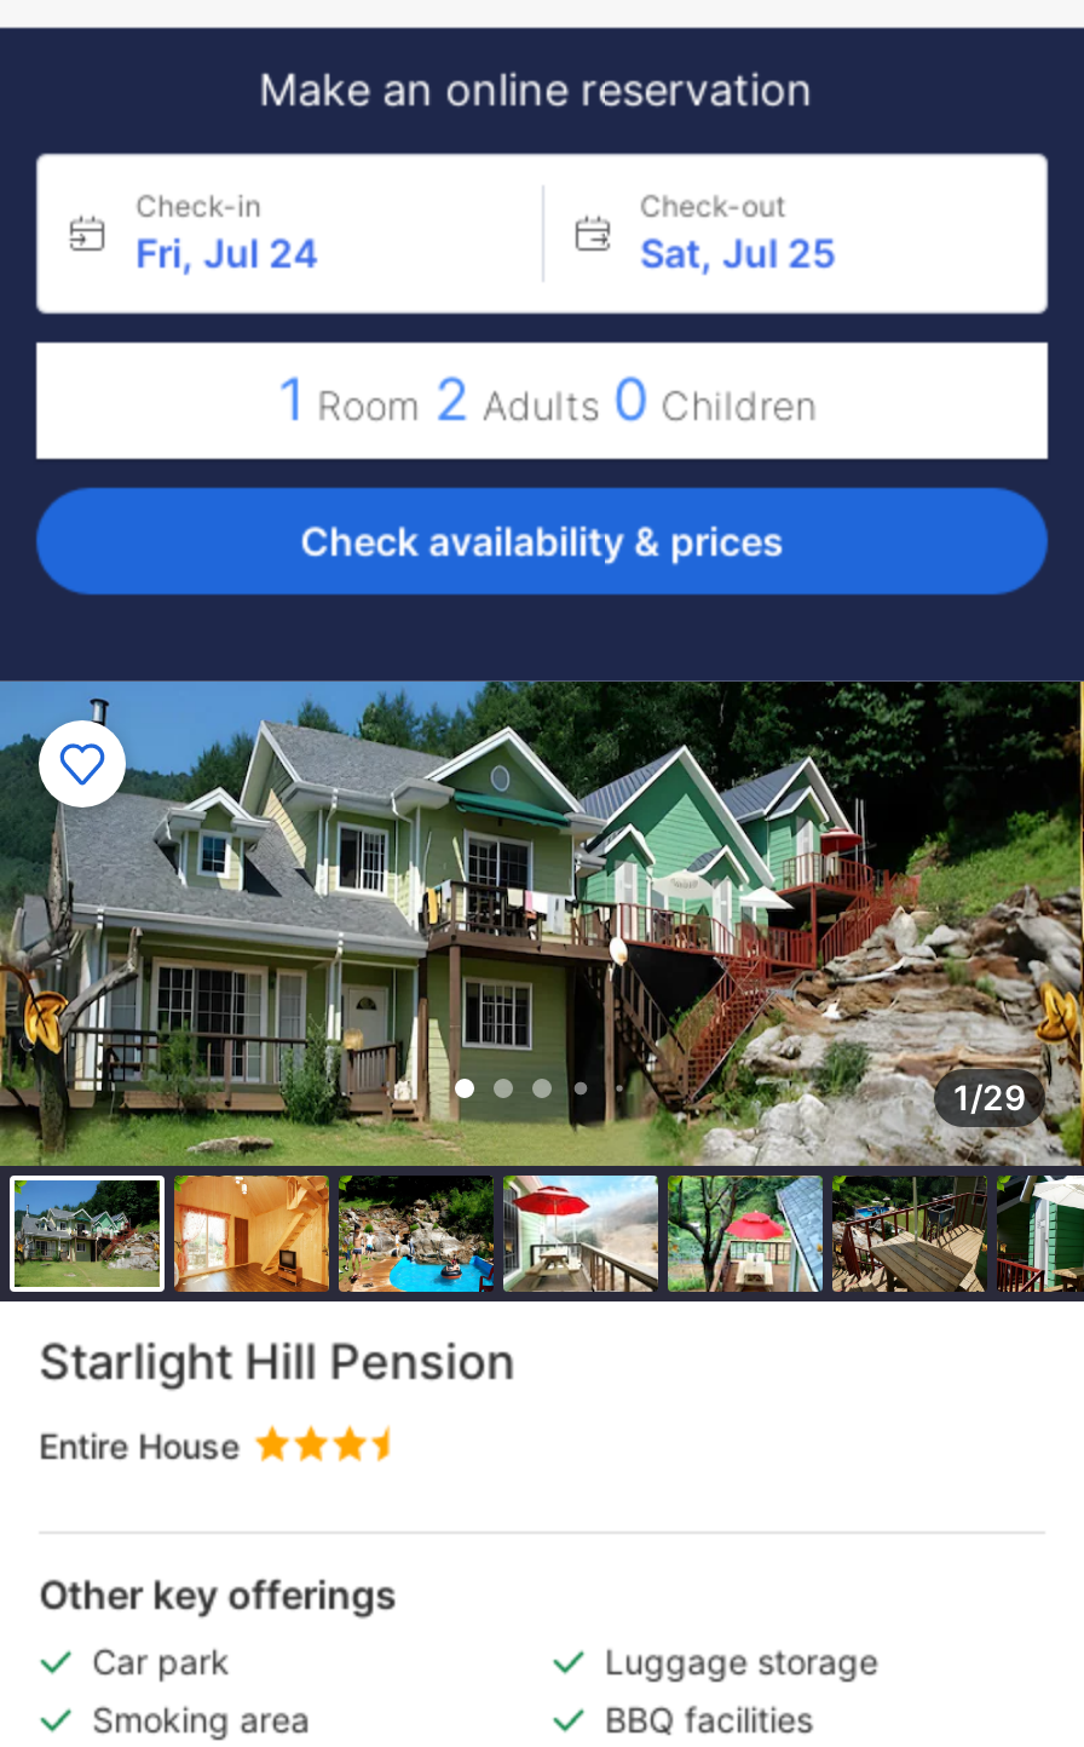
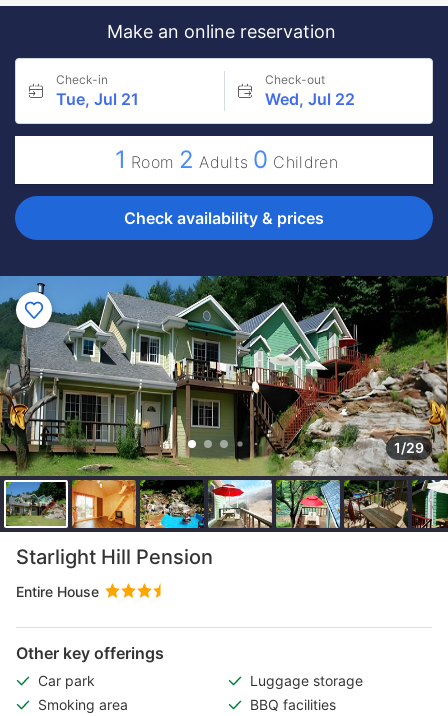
- Fri, Jul 24
+ Tue, Jul 21

- Sat, Jul 25
+ Wed, Jul 22
